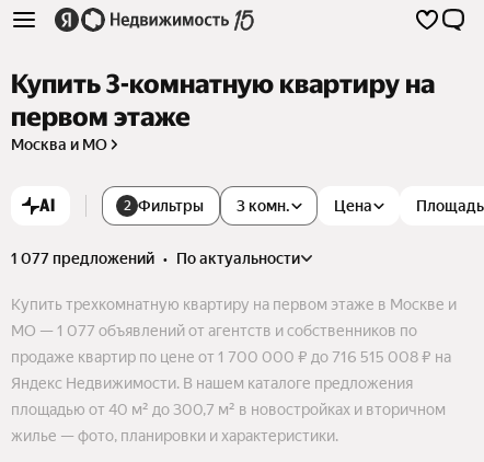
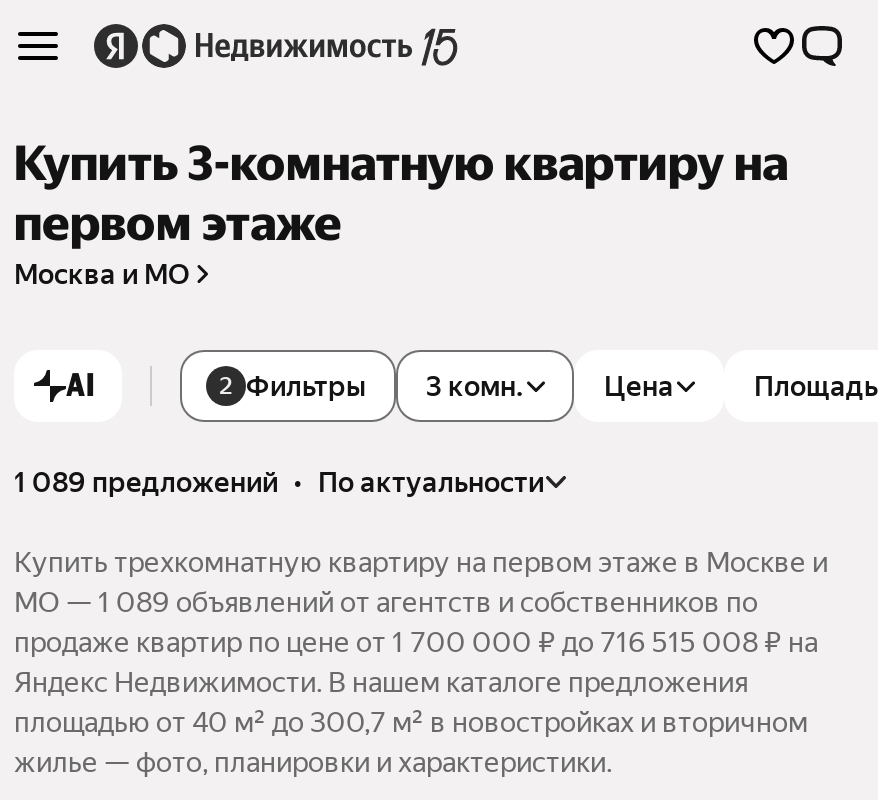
- 1 077 предложений • по актуальности
+ 1 089 предложений • по актуальности

- МО — 1 077 объявлений от агентств и собственников по
+ МО — 1 089 объявлений от агентств и собственников по
